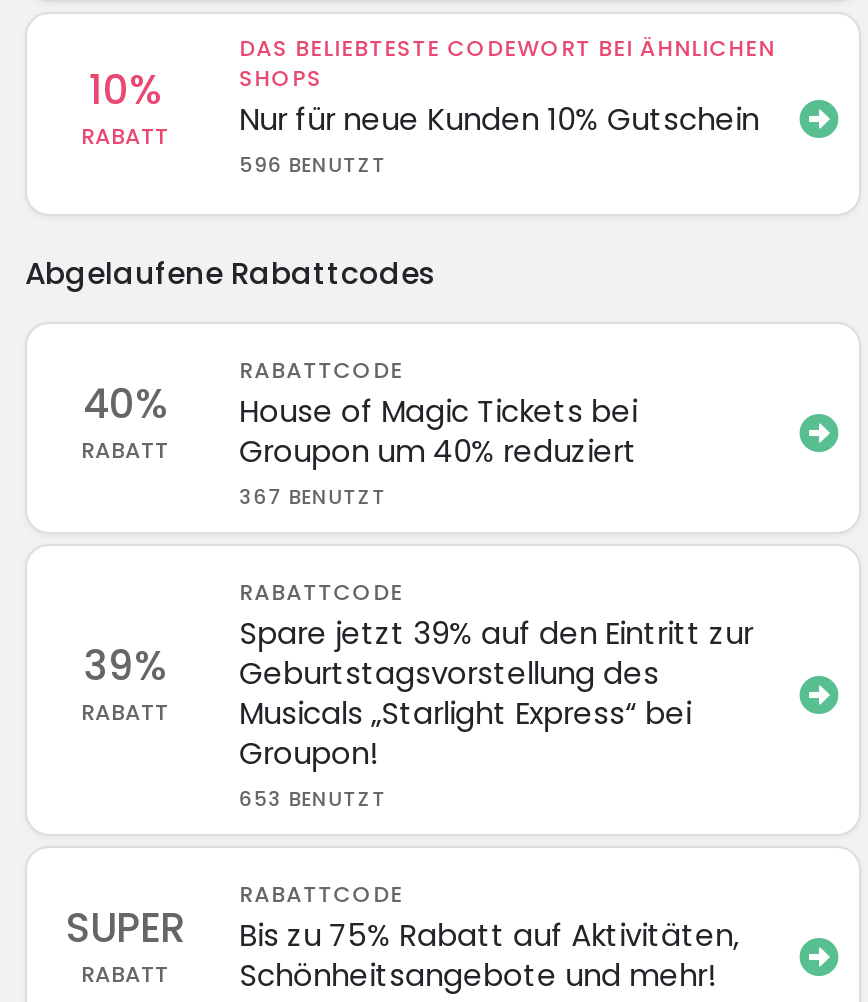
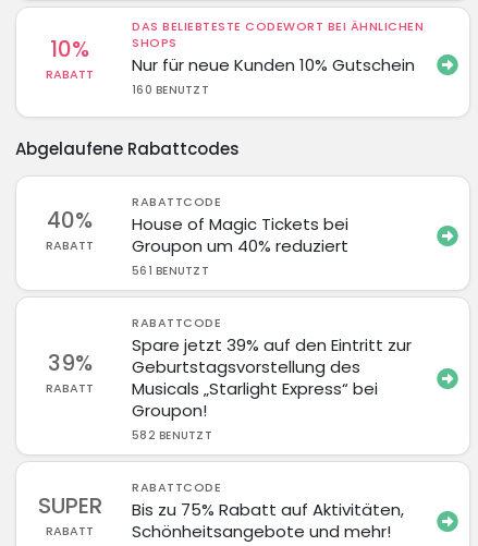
- 596 BENUTZT
+ 160 BENUTZT

- 367 BENUTZT
+ 561 BENUTZT

- 653 BENUTZT
+ 582 BENUTZT
